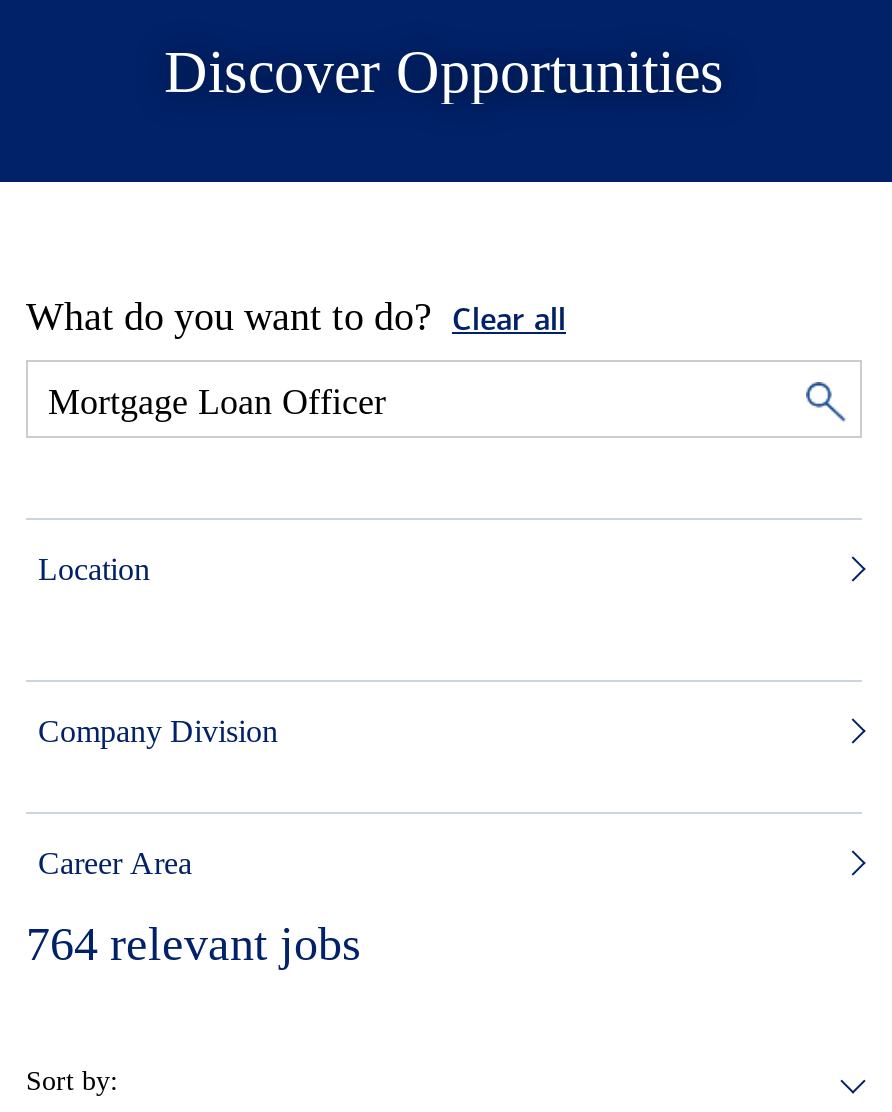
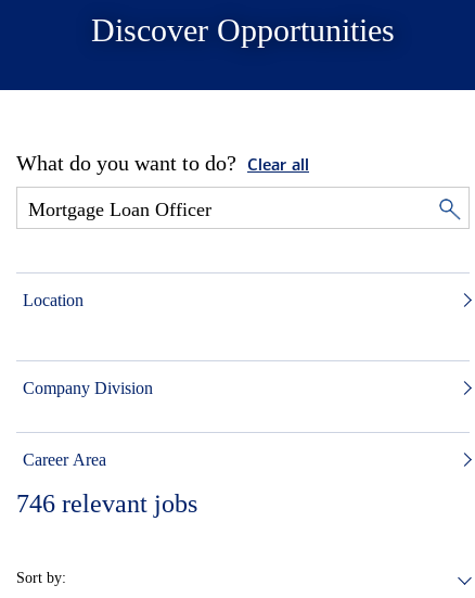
- 764 relevant jobs
+ 746 relevant jobs
